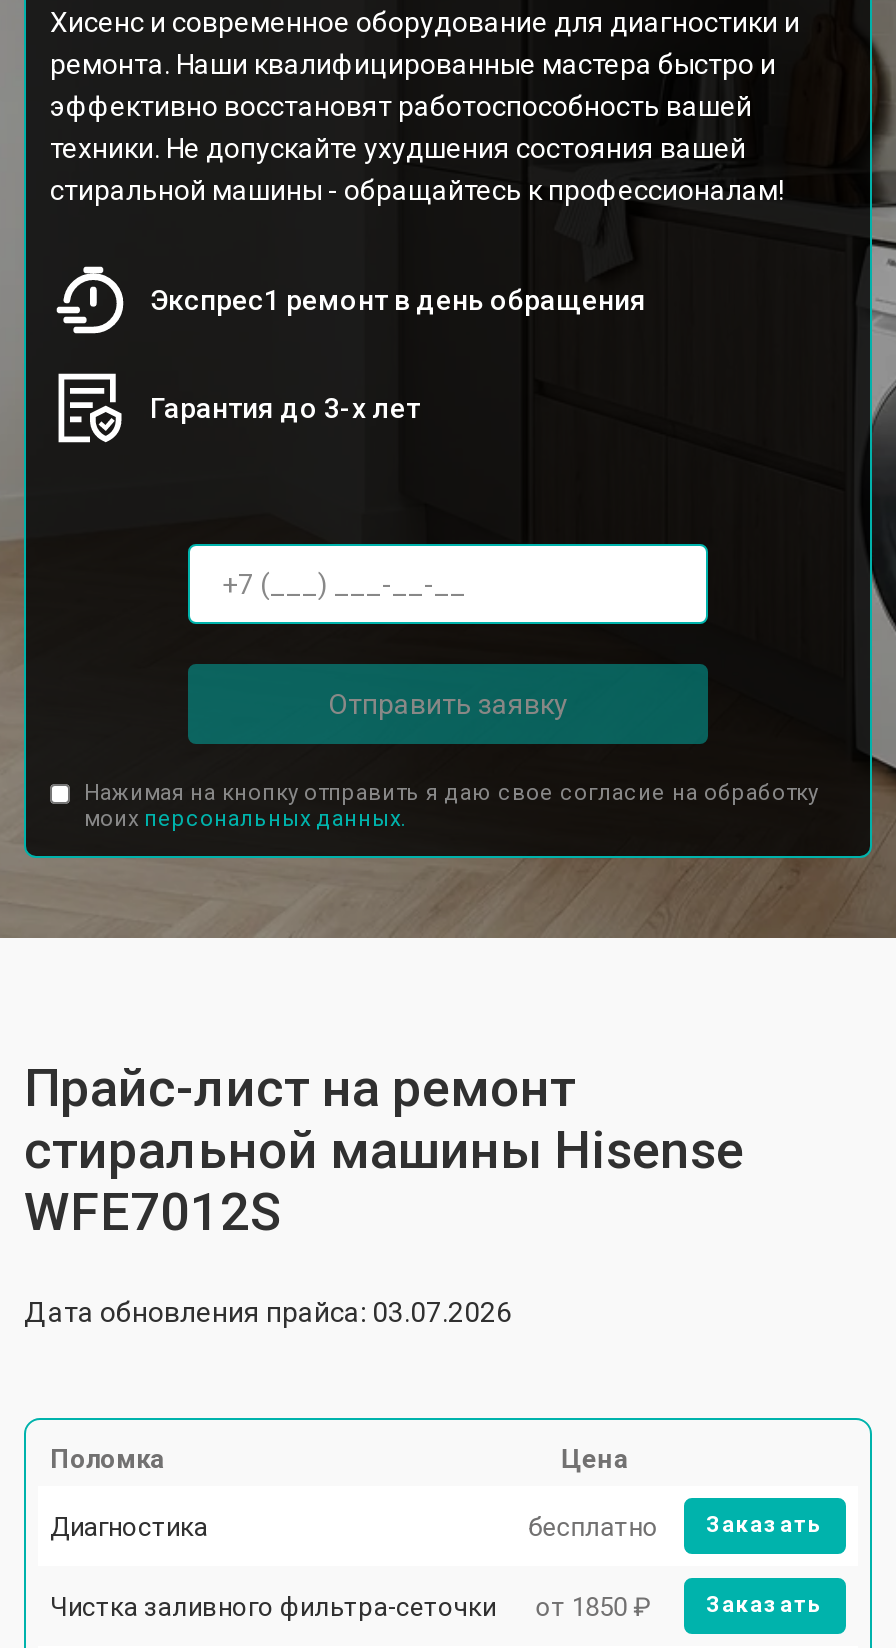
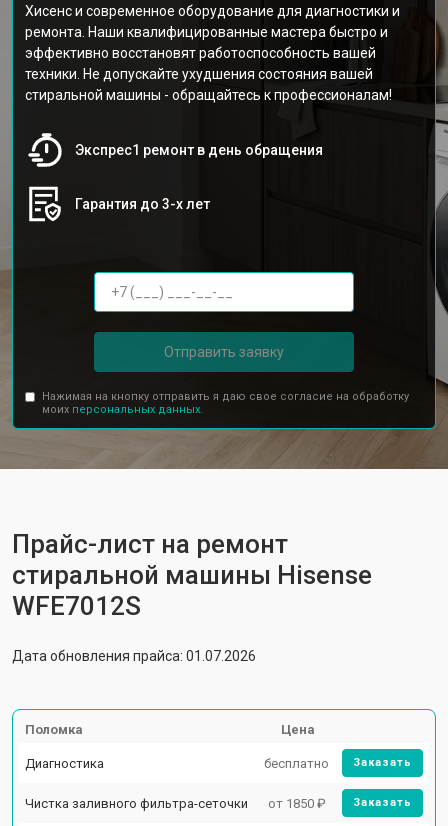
- Дата обновления прайса: 03.07.2026
+ Дата обновления прайса: 01.07.2026
